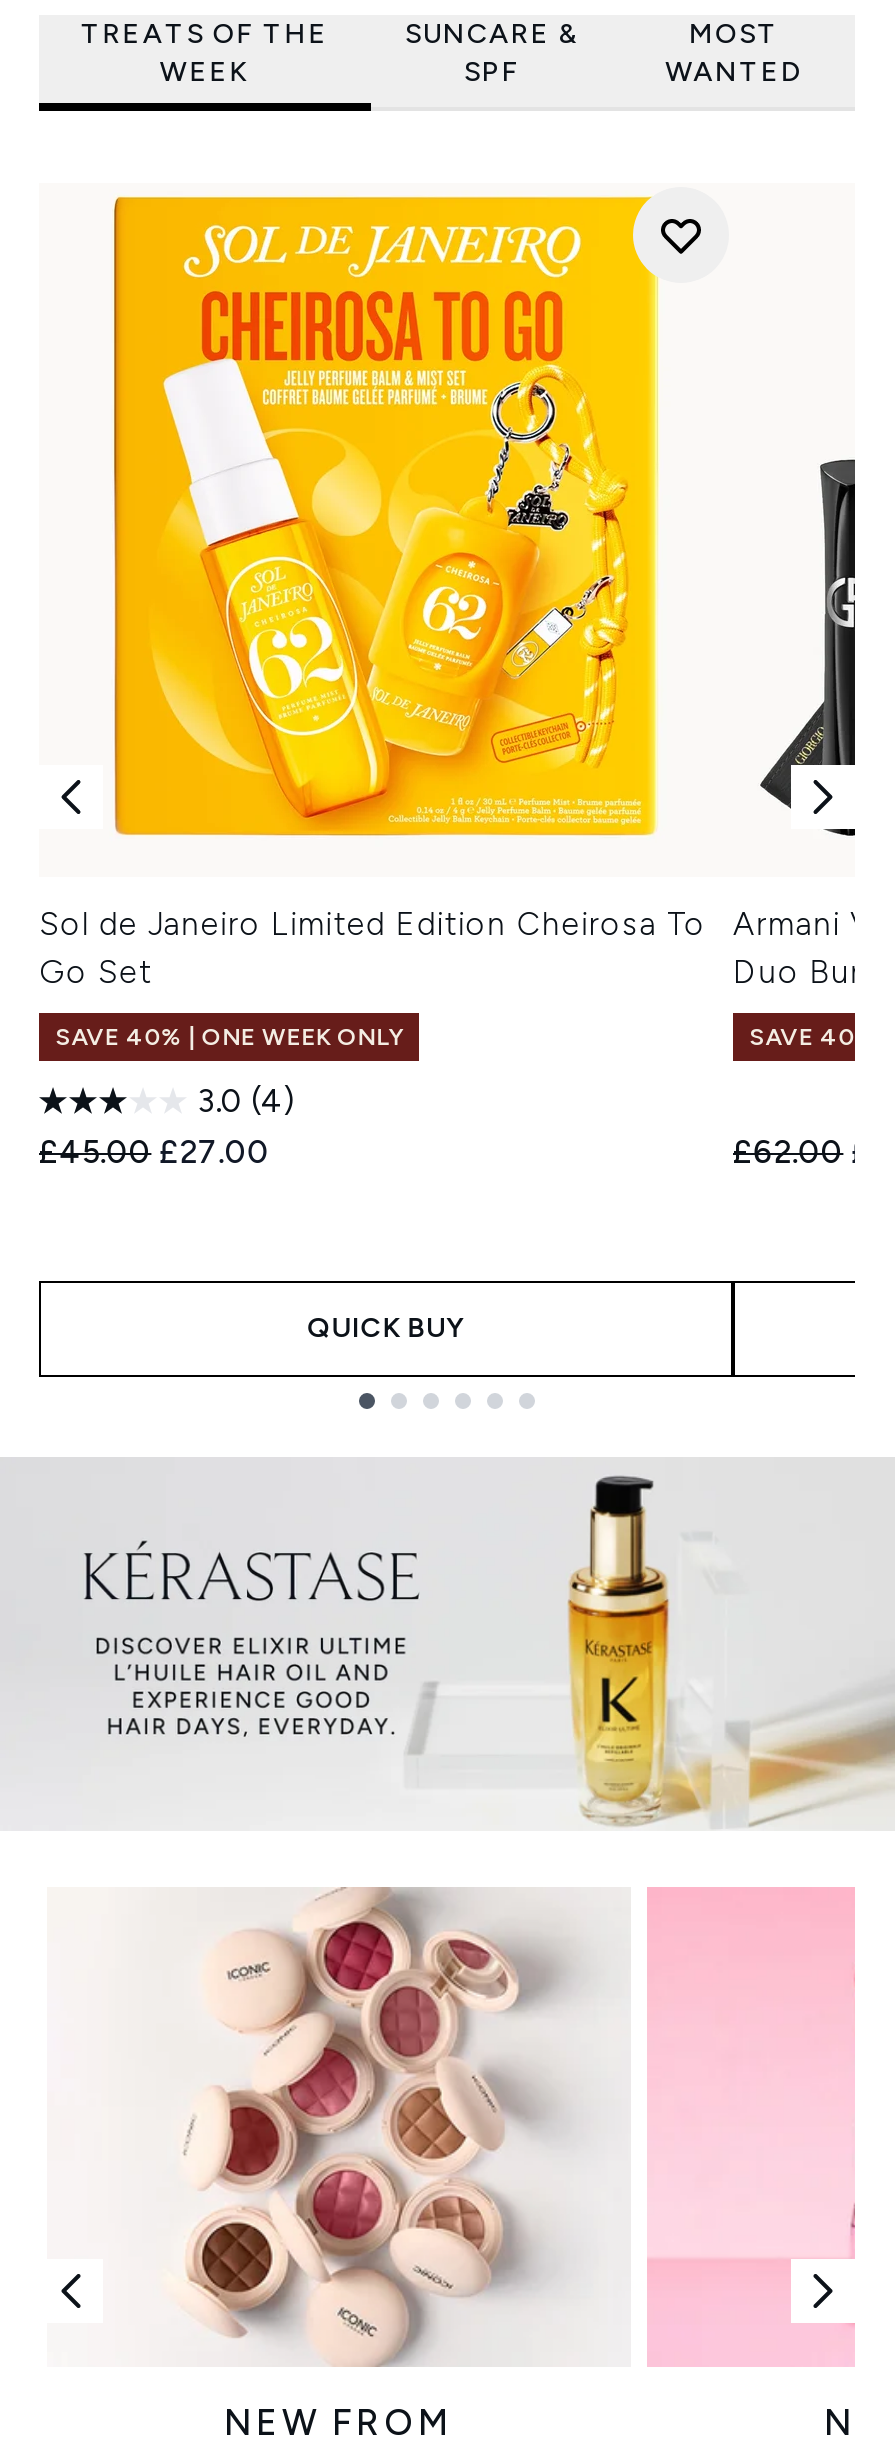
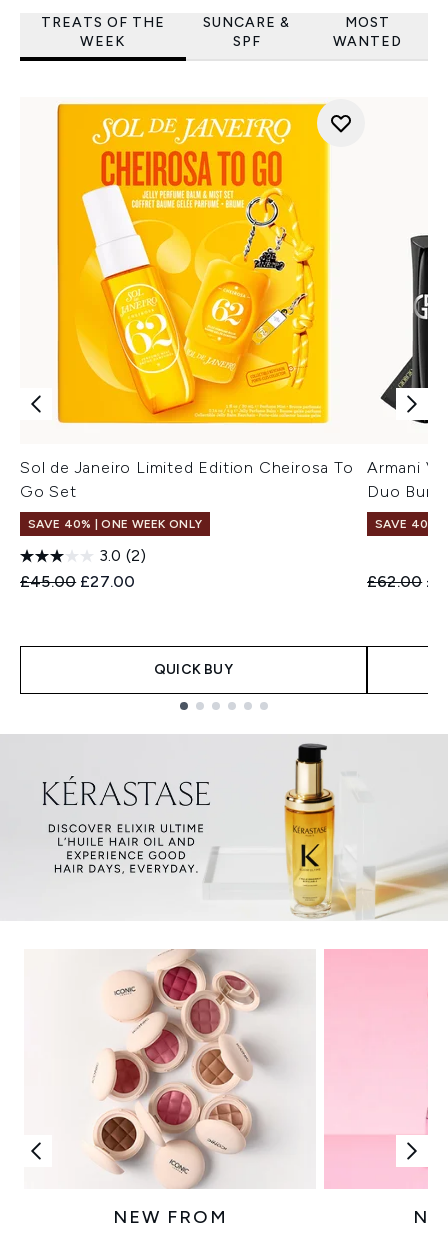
- 3.0 (4)
+ 3.0 (2)
